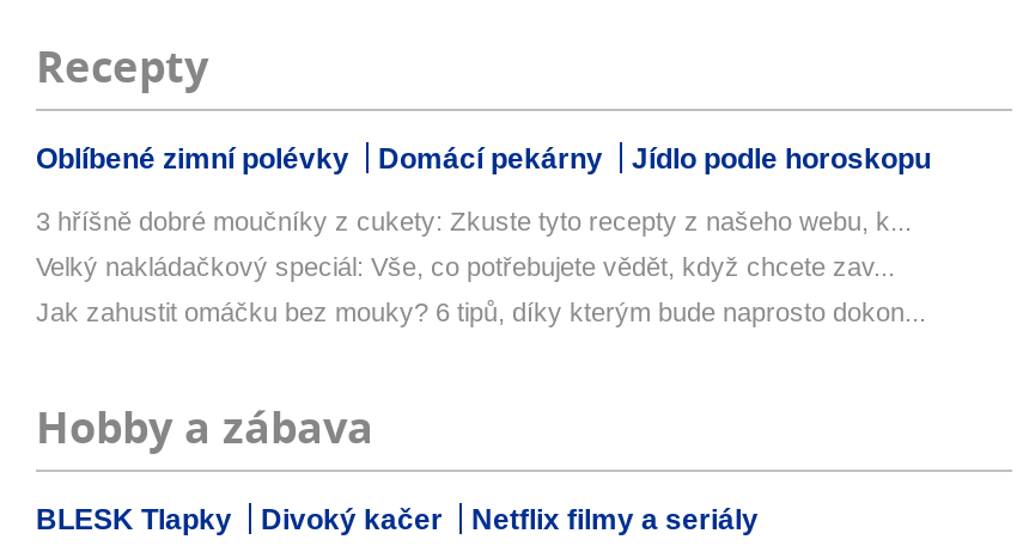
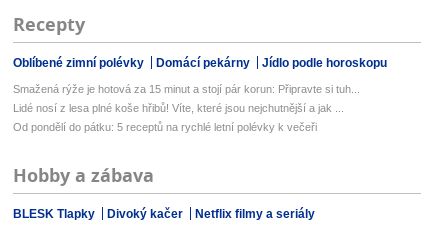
- 3 hříšně dobré moučníky z cukety: Zkuste tyto recepty z našeho webu, k...
+ Smažená rýže je hotová za 15 minut a stojí pár korun: Připravte si tuh...

- Velký nakládačkový speciál: Vše, co potřebujete vědět, když chcete zav...
+ Lidé nosí z lesa plné koše hřibů! Víte, které jsou nejchutnější a jak ...

- Jak zahustit omáčku bez mouky? 6 tipů, díky kterým bude naprosto dokon...
+ Od pondělí do pátku: 5 receptů na rychlé letní polévky k večeři
